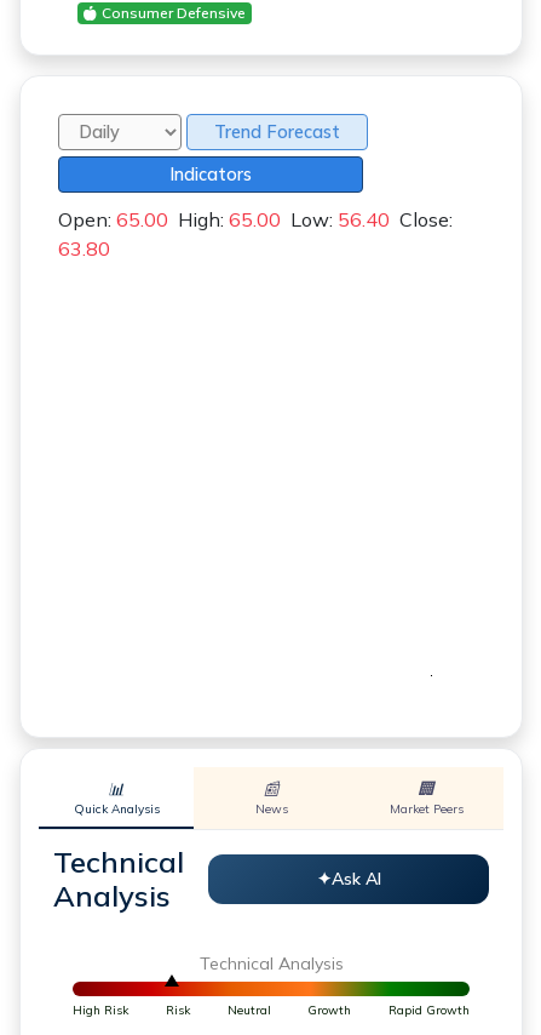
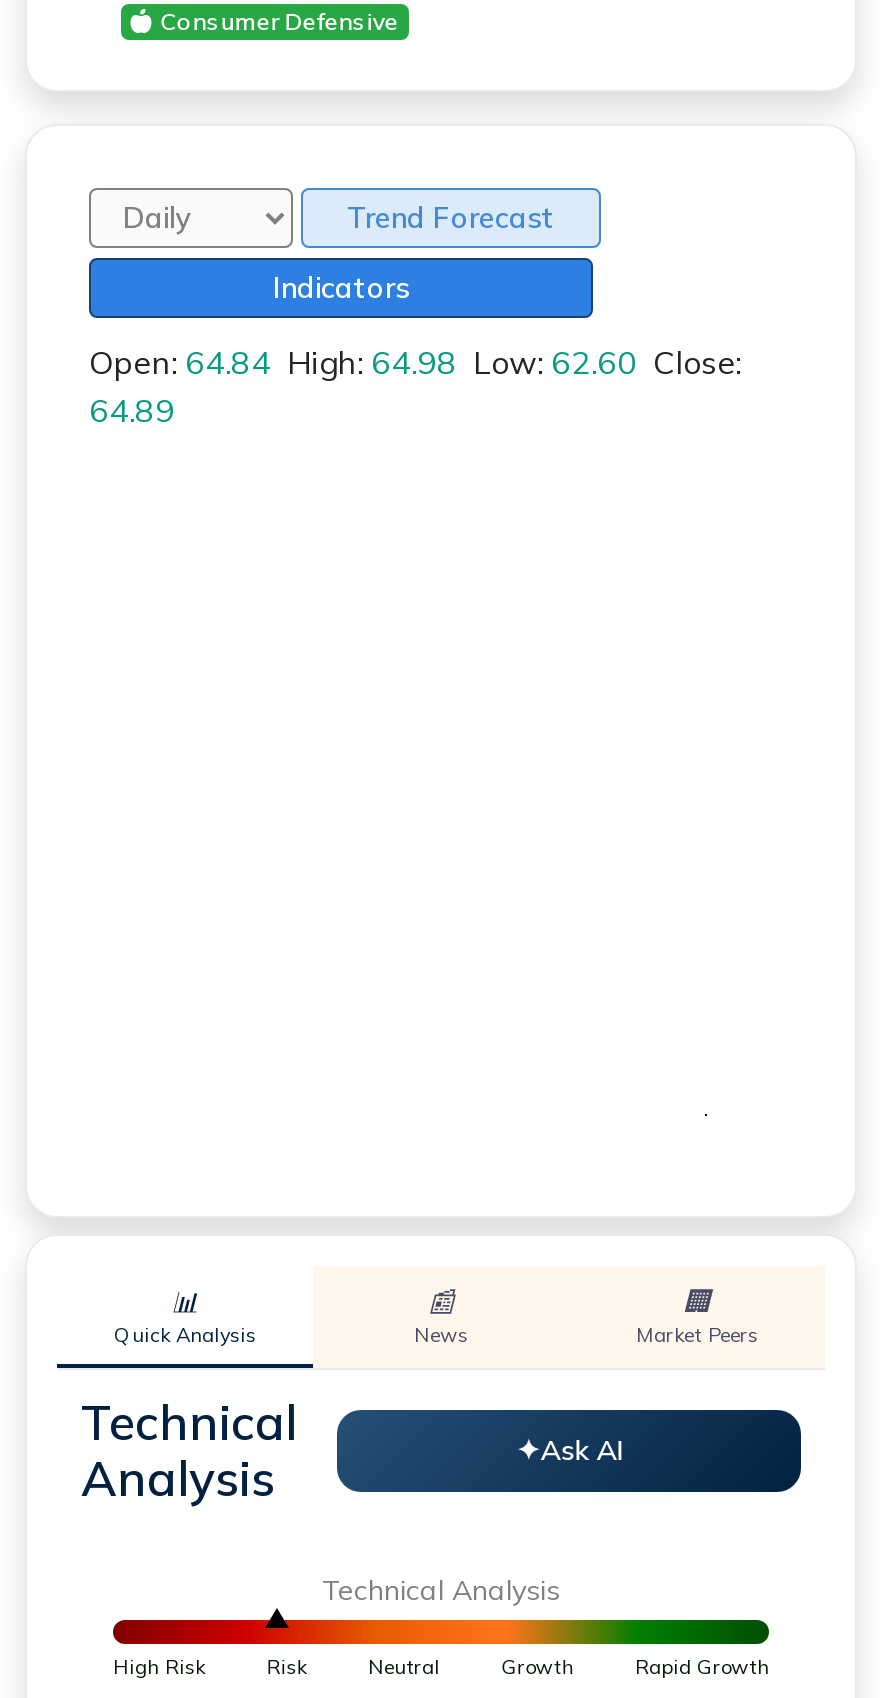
- Open: 65.00 High: 65.00 Low: 56.40 Close:
+ Open: 64.84 High: 64.98 Low: 62.60 Close:

- 63.80
+ 64.89
